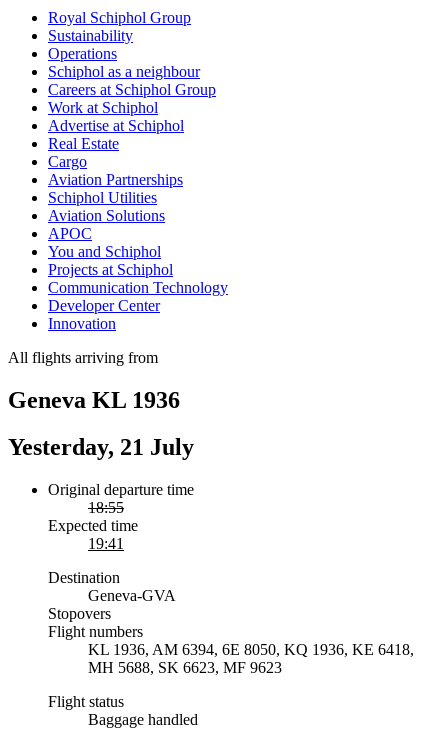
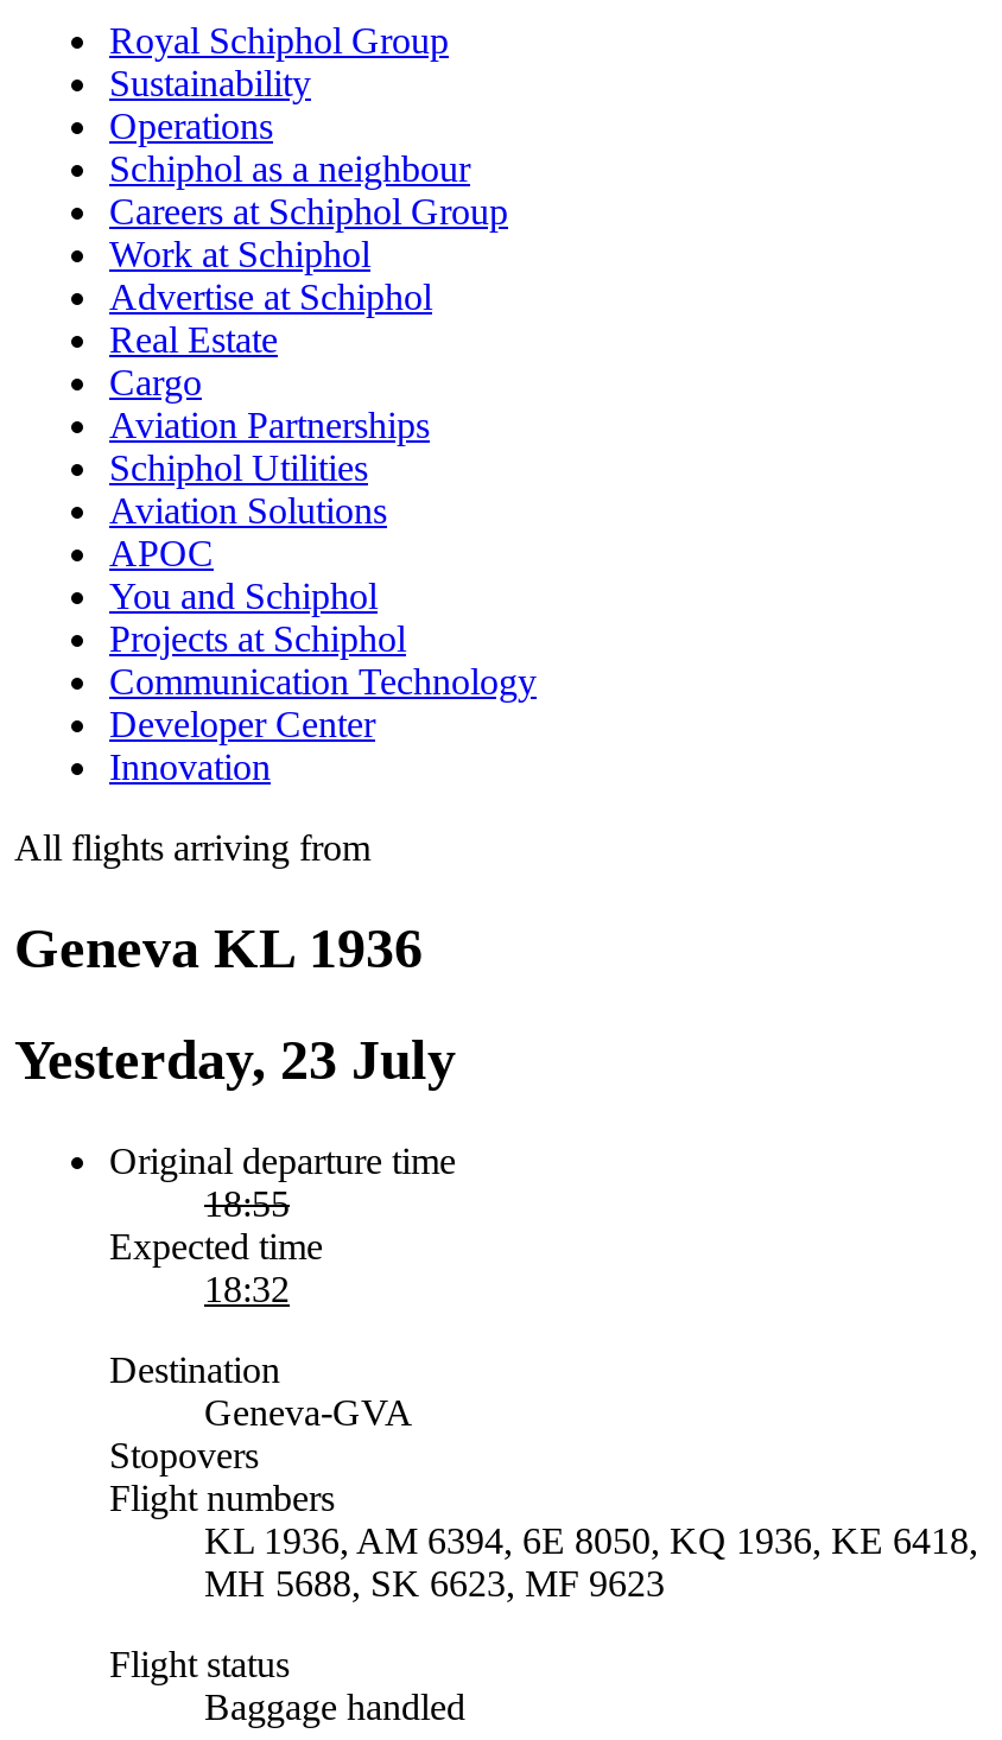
- Yesterday, 21 July
+ Yesterday, 23 July

- 19:41
+ 18:32
